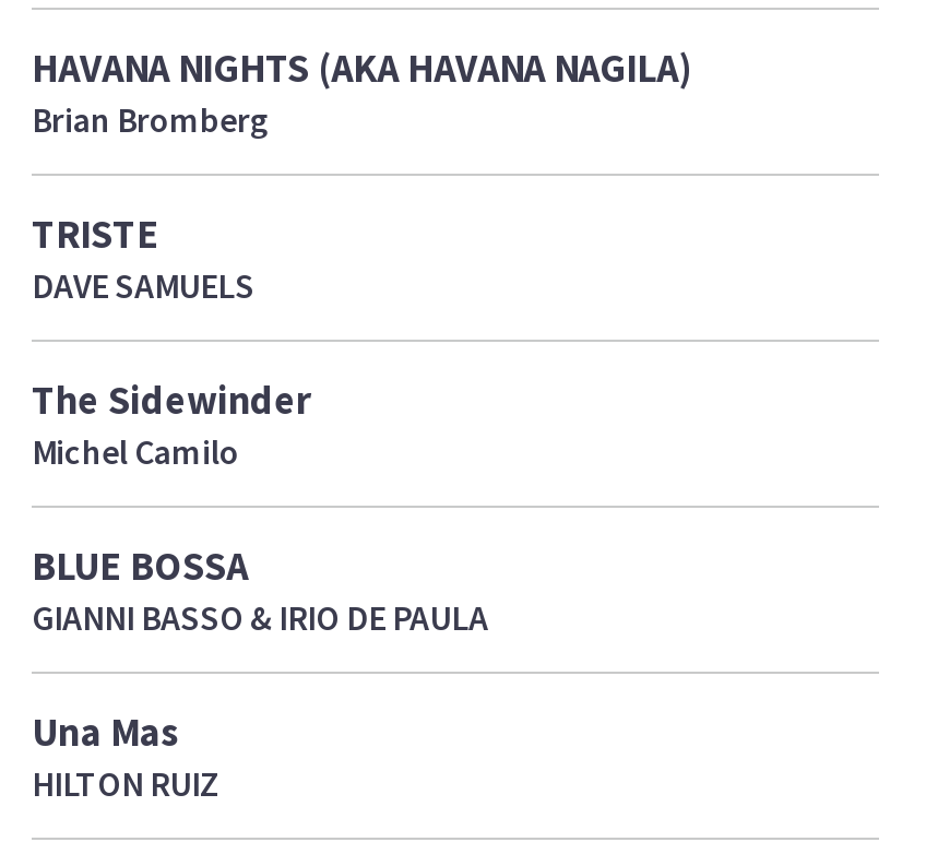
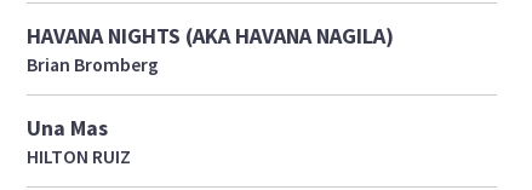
- TRISTE
- DAVE SAMUELS
- The Sidewinder
- Michel Camilo
- BLUE BOSSA
- GIANNI BASSO & IRIO DE PAULA
